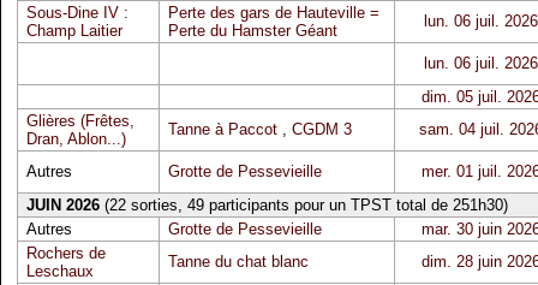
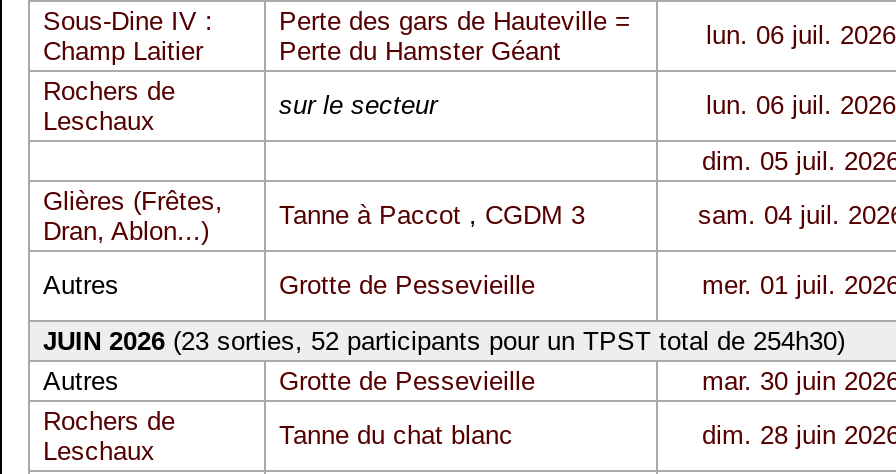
+ Rochers de
+ Leschaux

+ sur le secteur

- JUIN 2026 (22 sorties, 49 participants pour un TPST total de 251h30)
+ JUIN 2026 (23 sorties, 52 participants pour un TPST total de 254h30)
